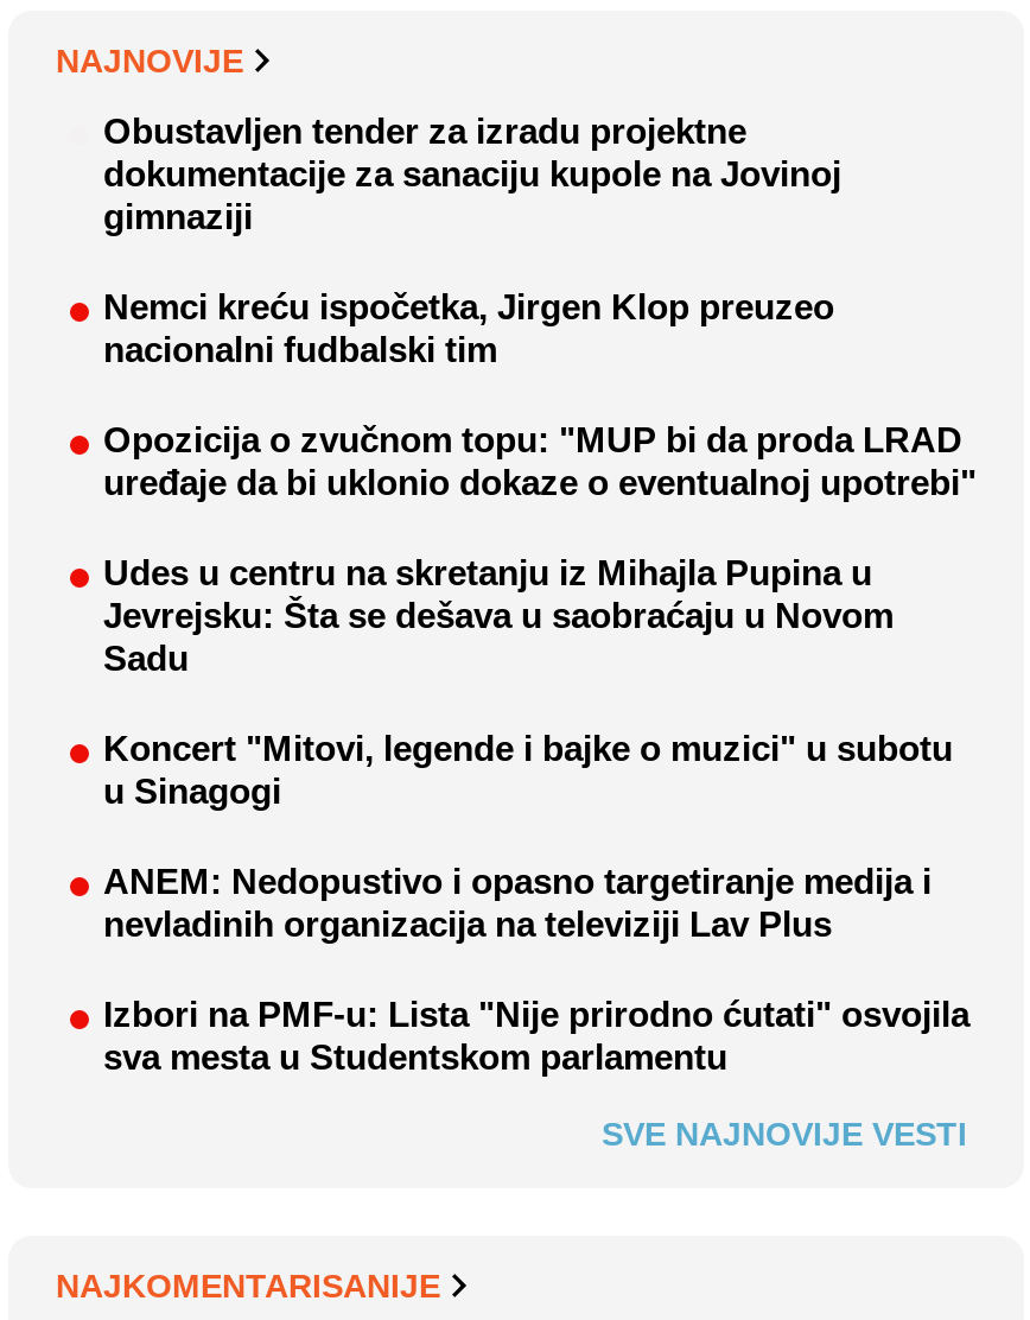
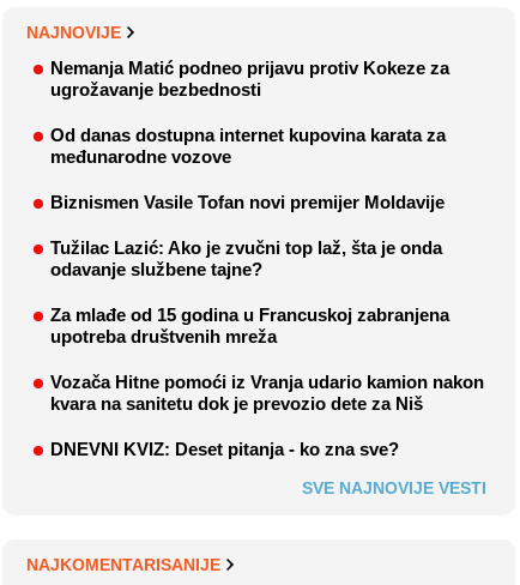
- Obustavljen tender za izradu projektne
- dokumentacije za sanaciju kupole na Jovinoj
- gimnaziji
+ Nemanja Matić podneo prijavu protiv Kokeze za
+ ugrožavanje bezbednosti

- Nemci kreću ispočetka, Jirgen Klop preuzeo
- nacionalni fudbalski tim
+ Od danas dostupna internet kupovina karata za
+ međunarodne vozove

- Opozicija o zvučnom topu: "MUP bi da proda LRAD
- uređaje da bi uklonio dokaze o eventualnoj upotrebi"
+ Biznismen Vasile Tofan novi premijer Moldavije

- Udes u centru na skretanju iz Mihajla Pupina u
- Jevrejsku: Šta se dešava u saobraćaju u Novom
- Sadu
+ Tužilac Lazić: Ako je zvučni top laž, šta je onda
+ odavanje službene tajne?

- Koncert "Mitovi, legende i bajke o muzici" u subotu
- u Sinagogi
+ Za mlađe od 15 godina u Francuskoj zabranjena
+ upotreba društvenih mreža

- ANEM: Nedopustivo i opasno targetiranje medija i
- nevladinih organizacija na televiziji Lav Plus
+ Vozača Hitne pomoći iz Vranja udario kamion nakon
+ kvara na sanitetu dok je prevozio dete za Niš

- Izbori na PMF-u: Lista "Nije prirodno ćutati" osvojila
- sva mesta u Studentskom parlamentu
+ DNEVNI KVIZ: Deset pitanja - ko zna sve?
